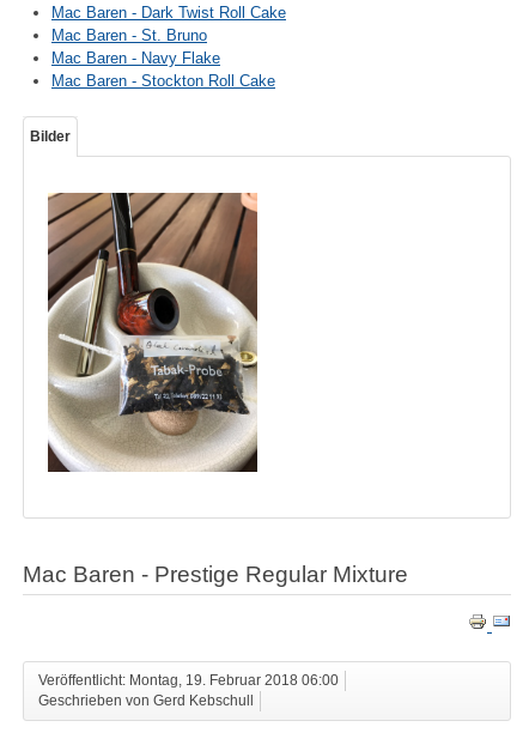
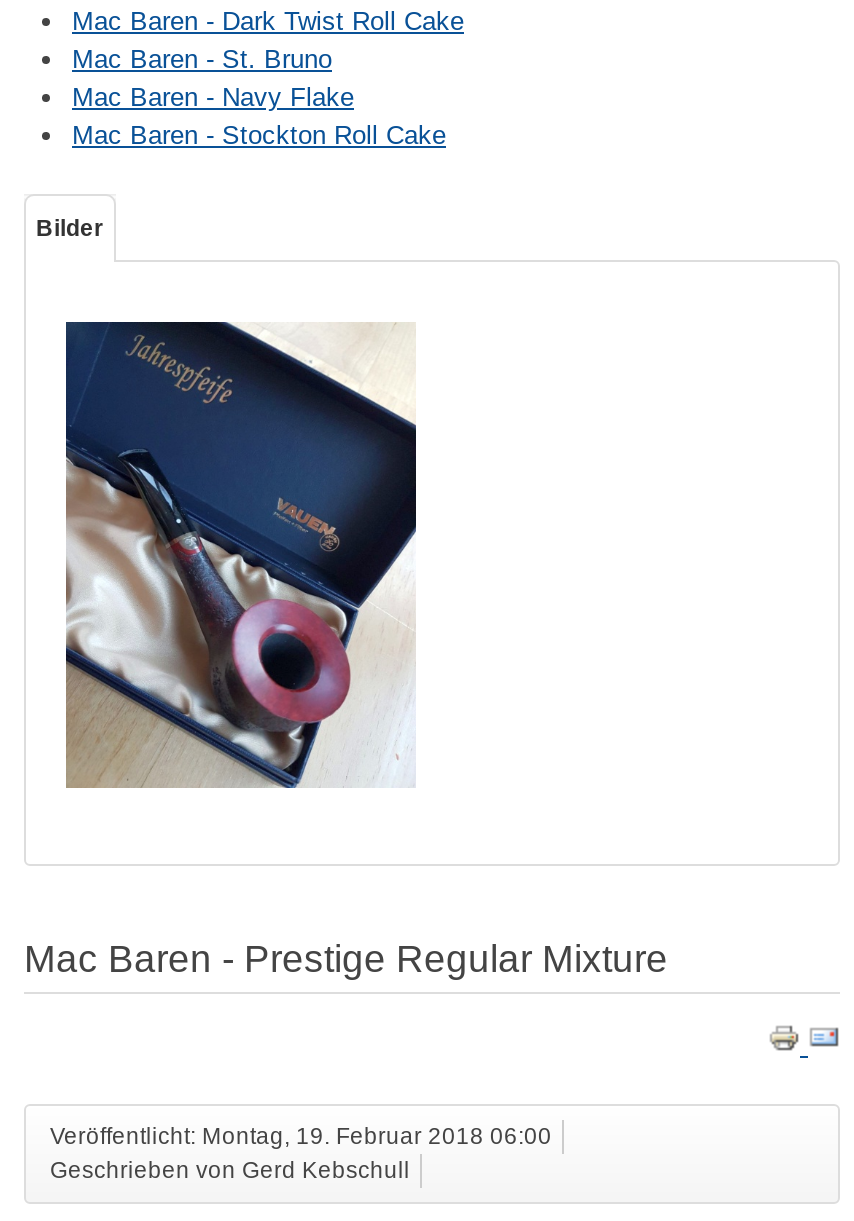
- [image]
+ [image]
